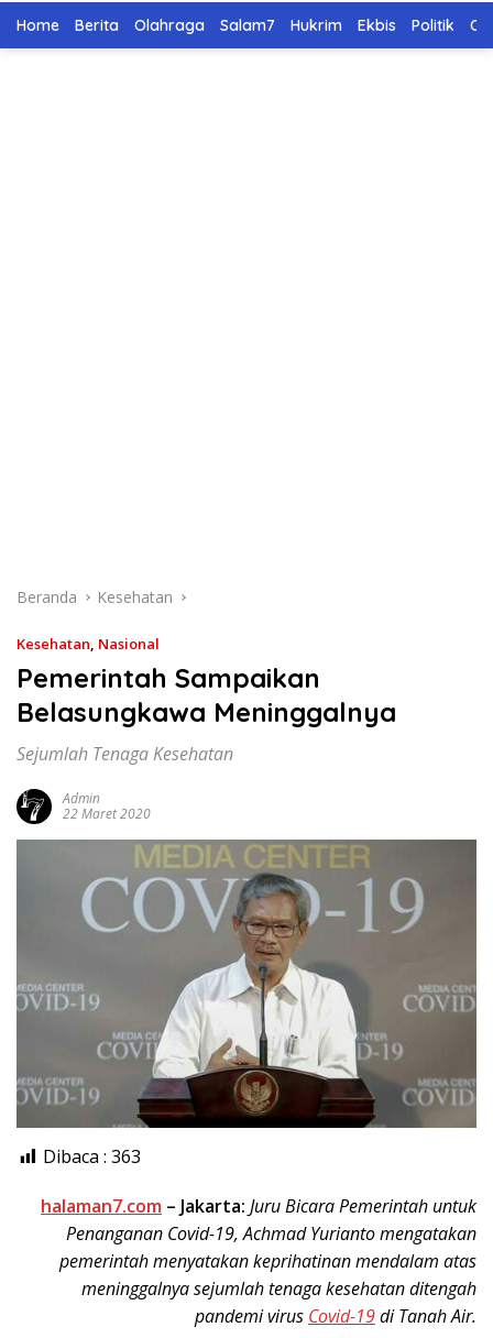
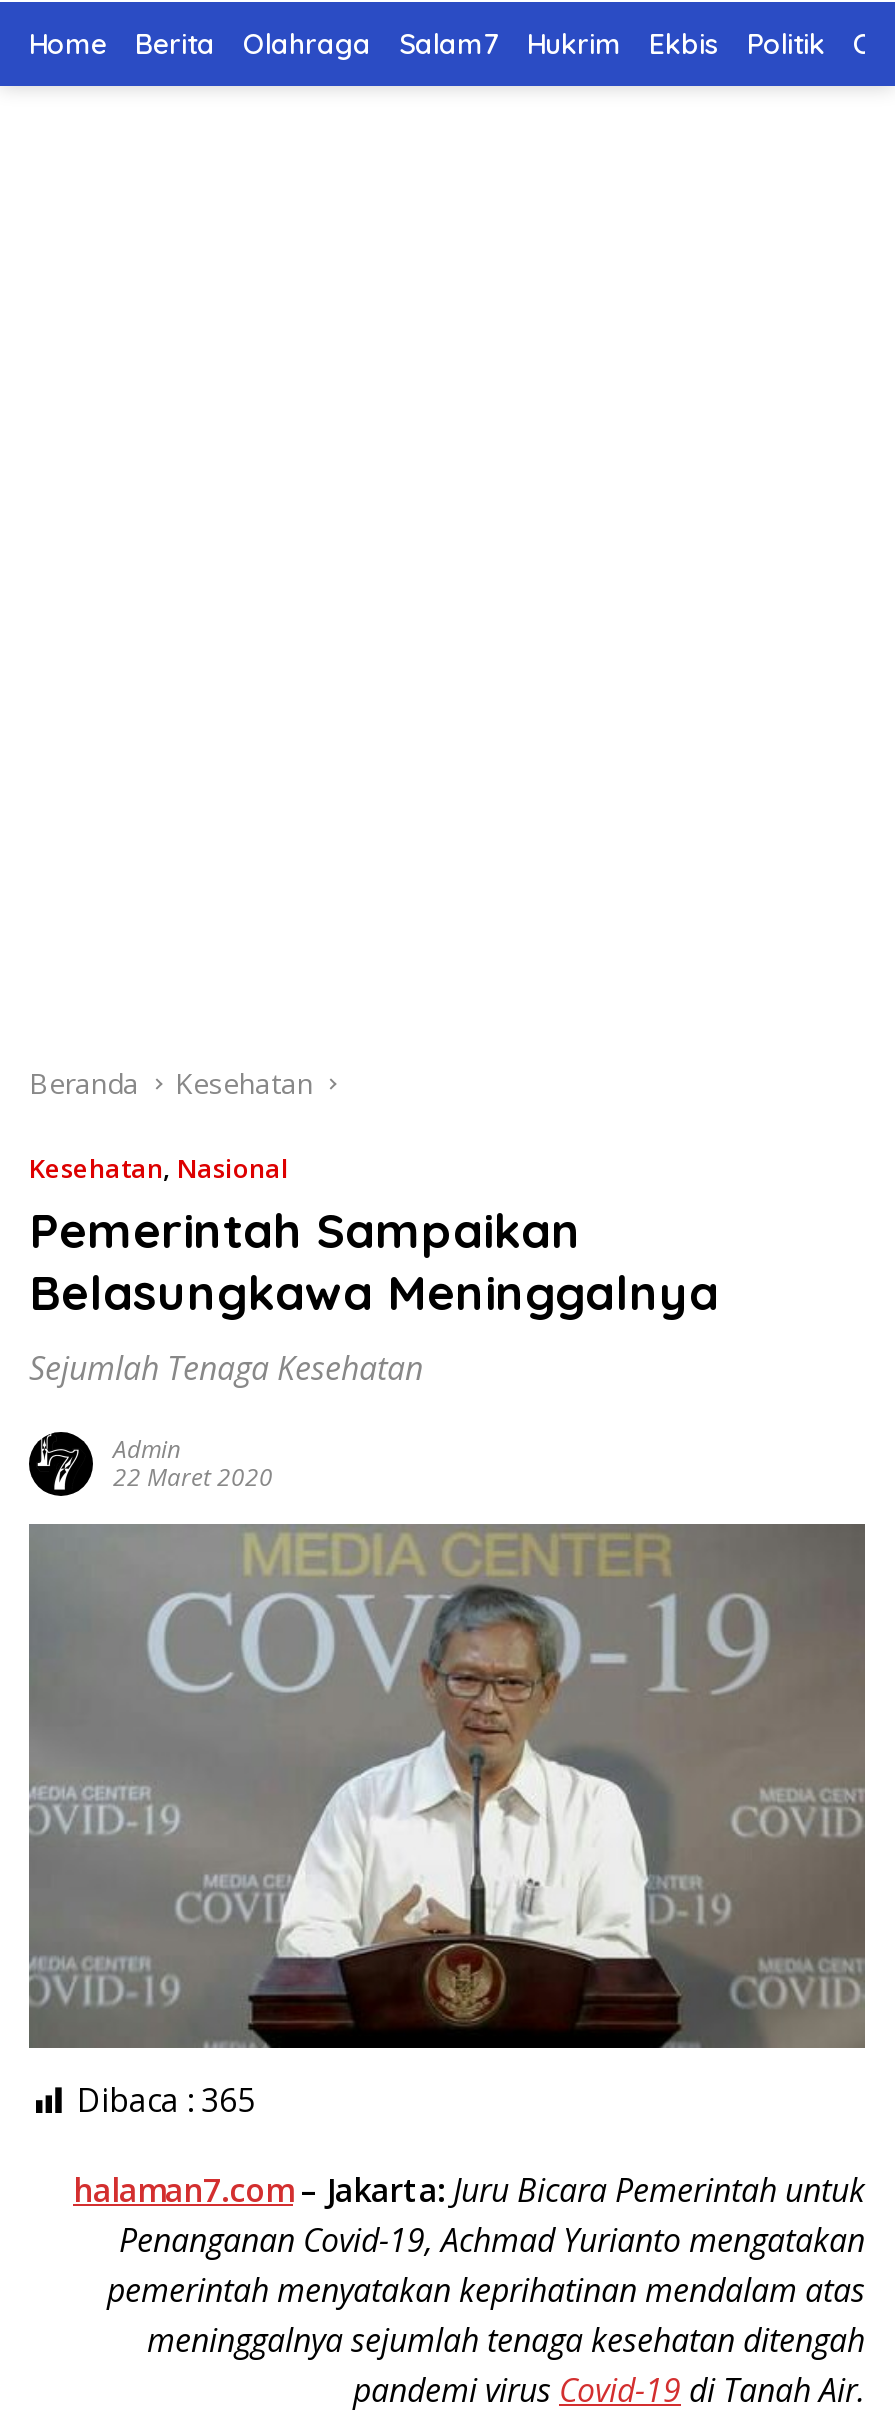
- Dibaca : 363
+ Dibaca : 365
